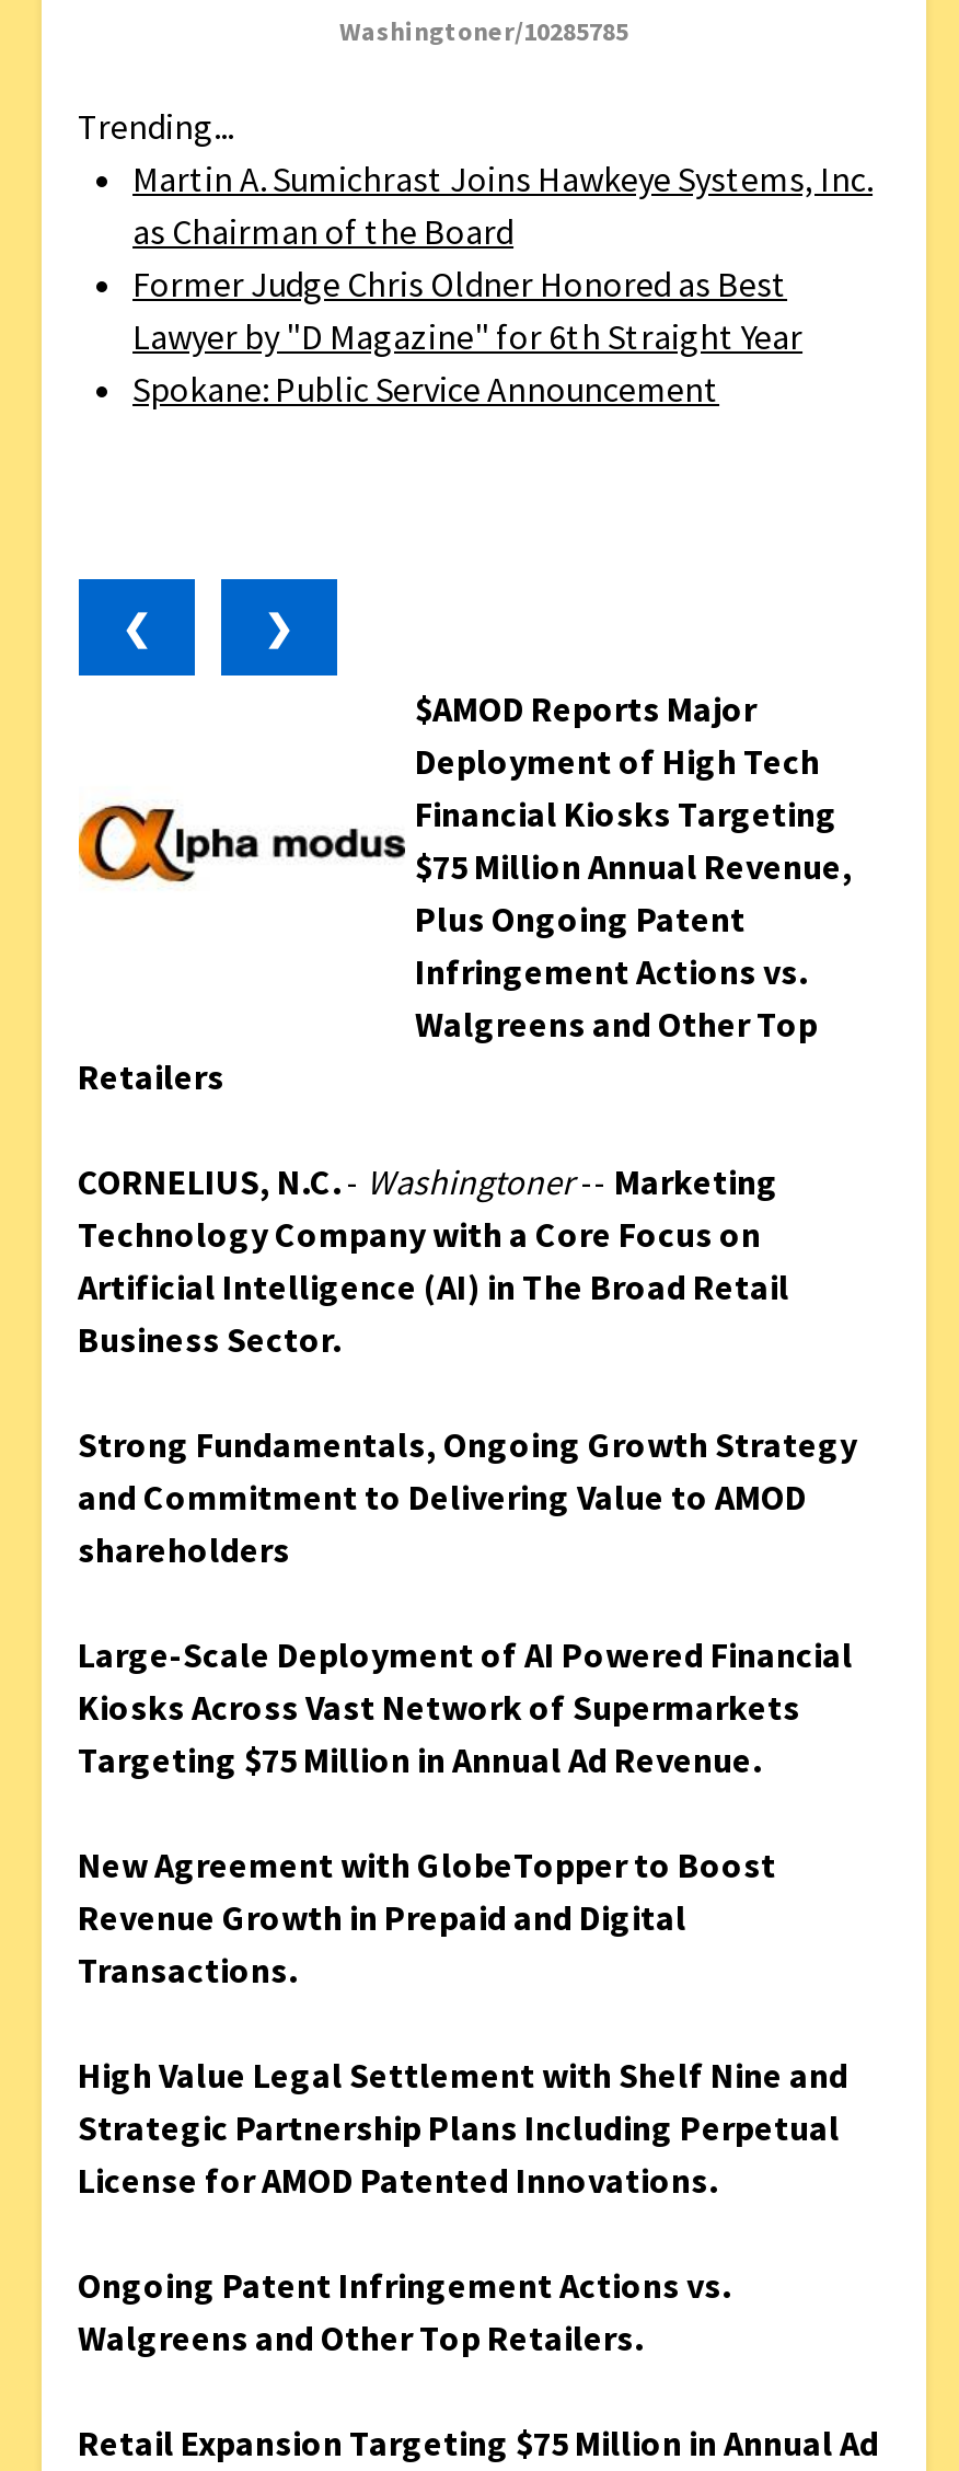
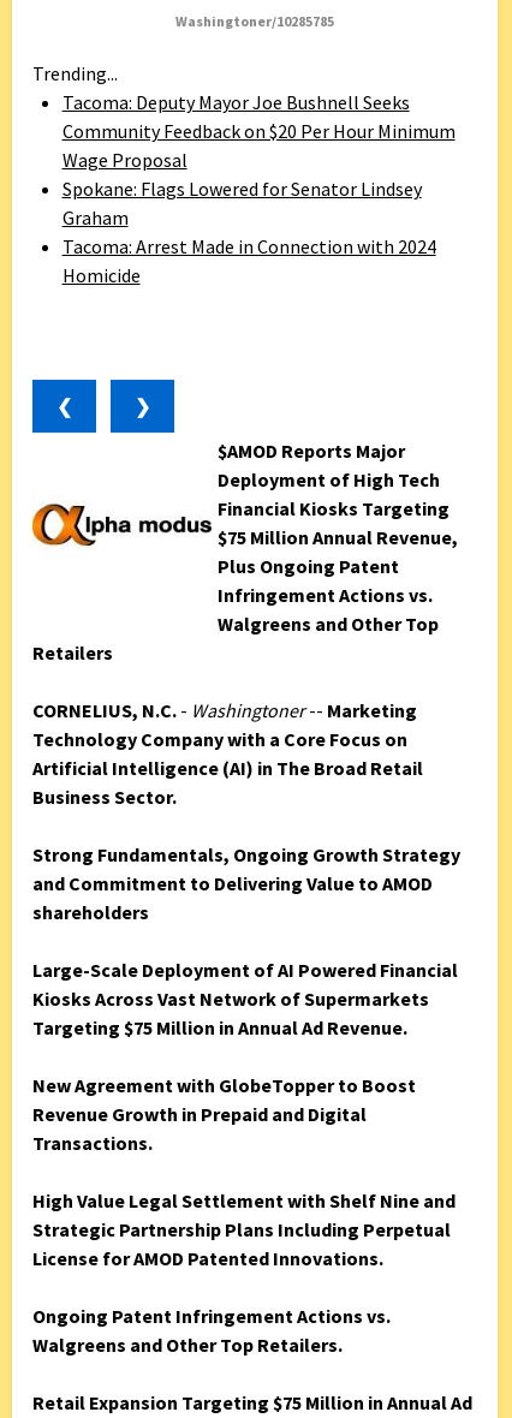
- Martin A. Sumichrast Joins Hawkeye Systems, Inc.
- as Chairman of the Board
- Former Judge Chris Oldner Honored as Best
- Lawyer by "D Magazine" for 6th Straight Year
- Spokane: Public Service Announcement
+ Tacoma: Deputy Mayor Joe Bushnell Seeks
+ Community Feedback on $20 Per Hour Minimum
+ Wage Proposal
+ Spokane: Flags Lowered for Senator Lindsey
+ Graham
+ Tacoma: Arrest Made in Connection with 2024
+ Homicide
